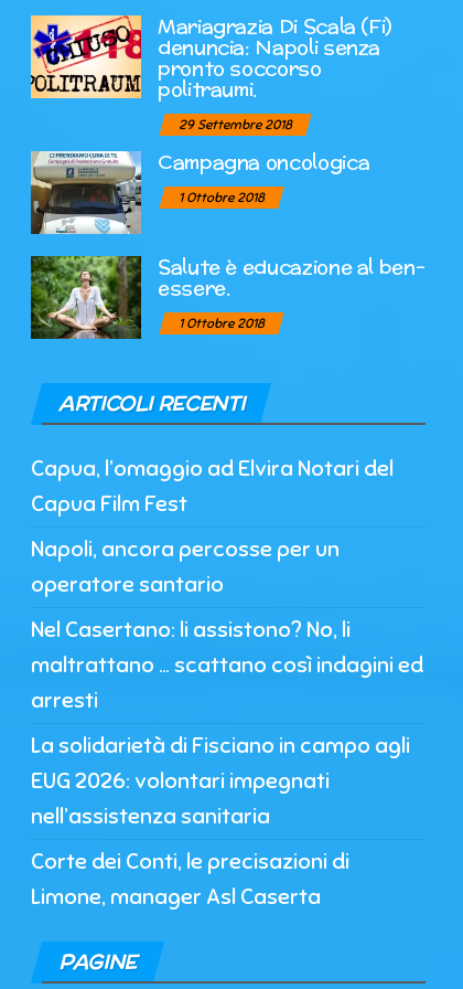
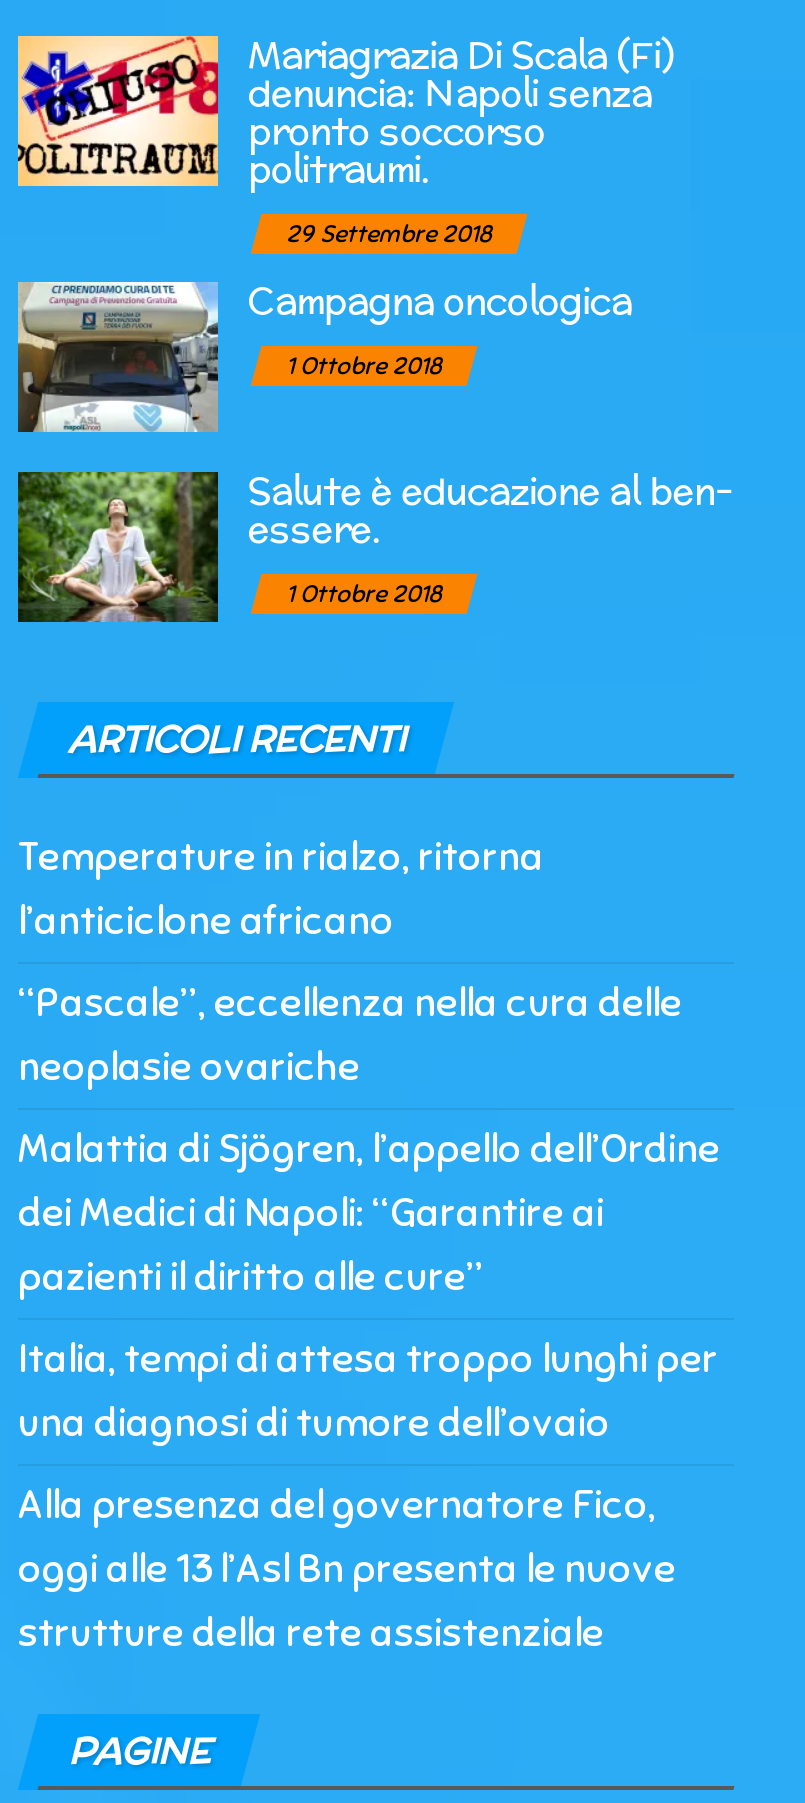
- Capua, l’omaggio ad Elvira Notari del
- Capua Film Fest
+ Temperature in rialzo, ritorna
+ l’anticiclone africano

- Napoli, ancora percosse per un
- operatore santario
+ “Pascale”, eccellenza nella cura delle
+ neoplasie ovariche

- Nel Casertano: li assistono? No, li
- maltrattano … scattano così indagini ed
- arresti
+ Malattia di Sjögren, l’appello dell’Ordine
+ dei Medici di Napoli: “Garantire ai
+ pazienti il diritto alle cure”

- La solidarietà di Fisciano in campo agli
- EUG 2026: volontari impegnati
- nell’assistenza sanitaria
+ Italia, tempi di attesa troppo lunghi per
+ una diagnosi di tumore dell’ovaio

- Corte dei Conti, le precisazioni di
- Limone, manager Asl Caserta
+ Alla presenza del governatore Fico,
+ oggi alle 13 l’Asl Bn presenta le nuove
+ strutture della rete assistenziale
